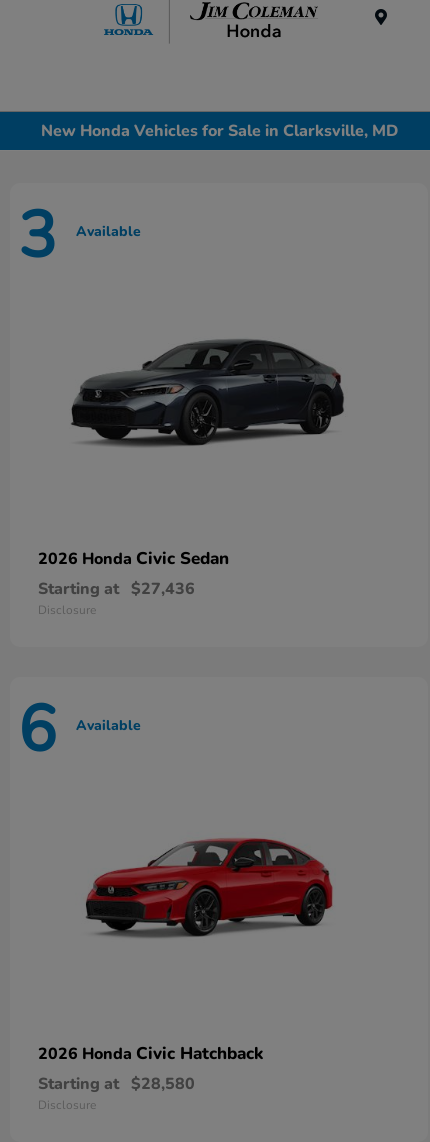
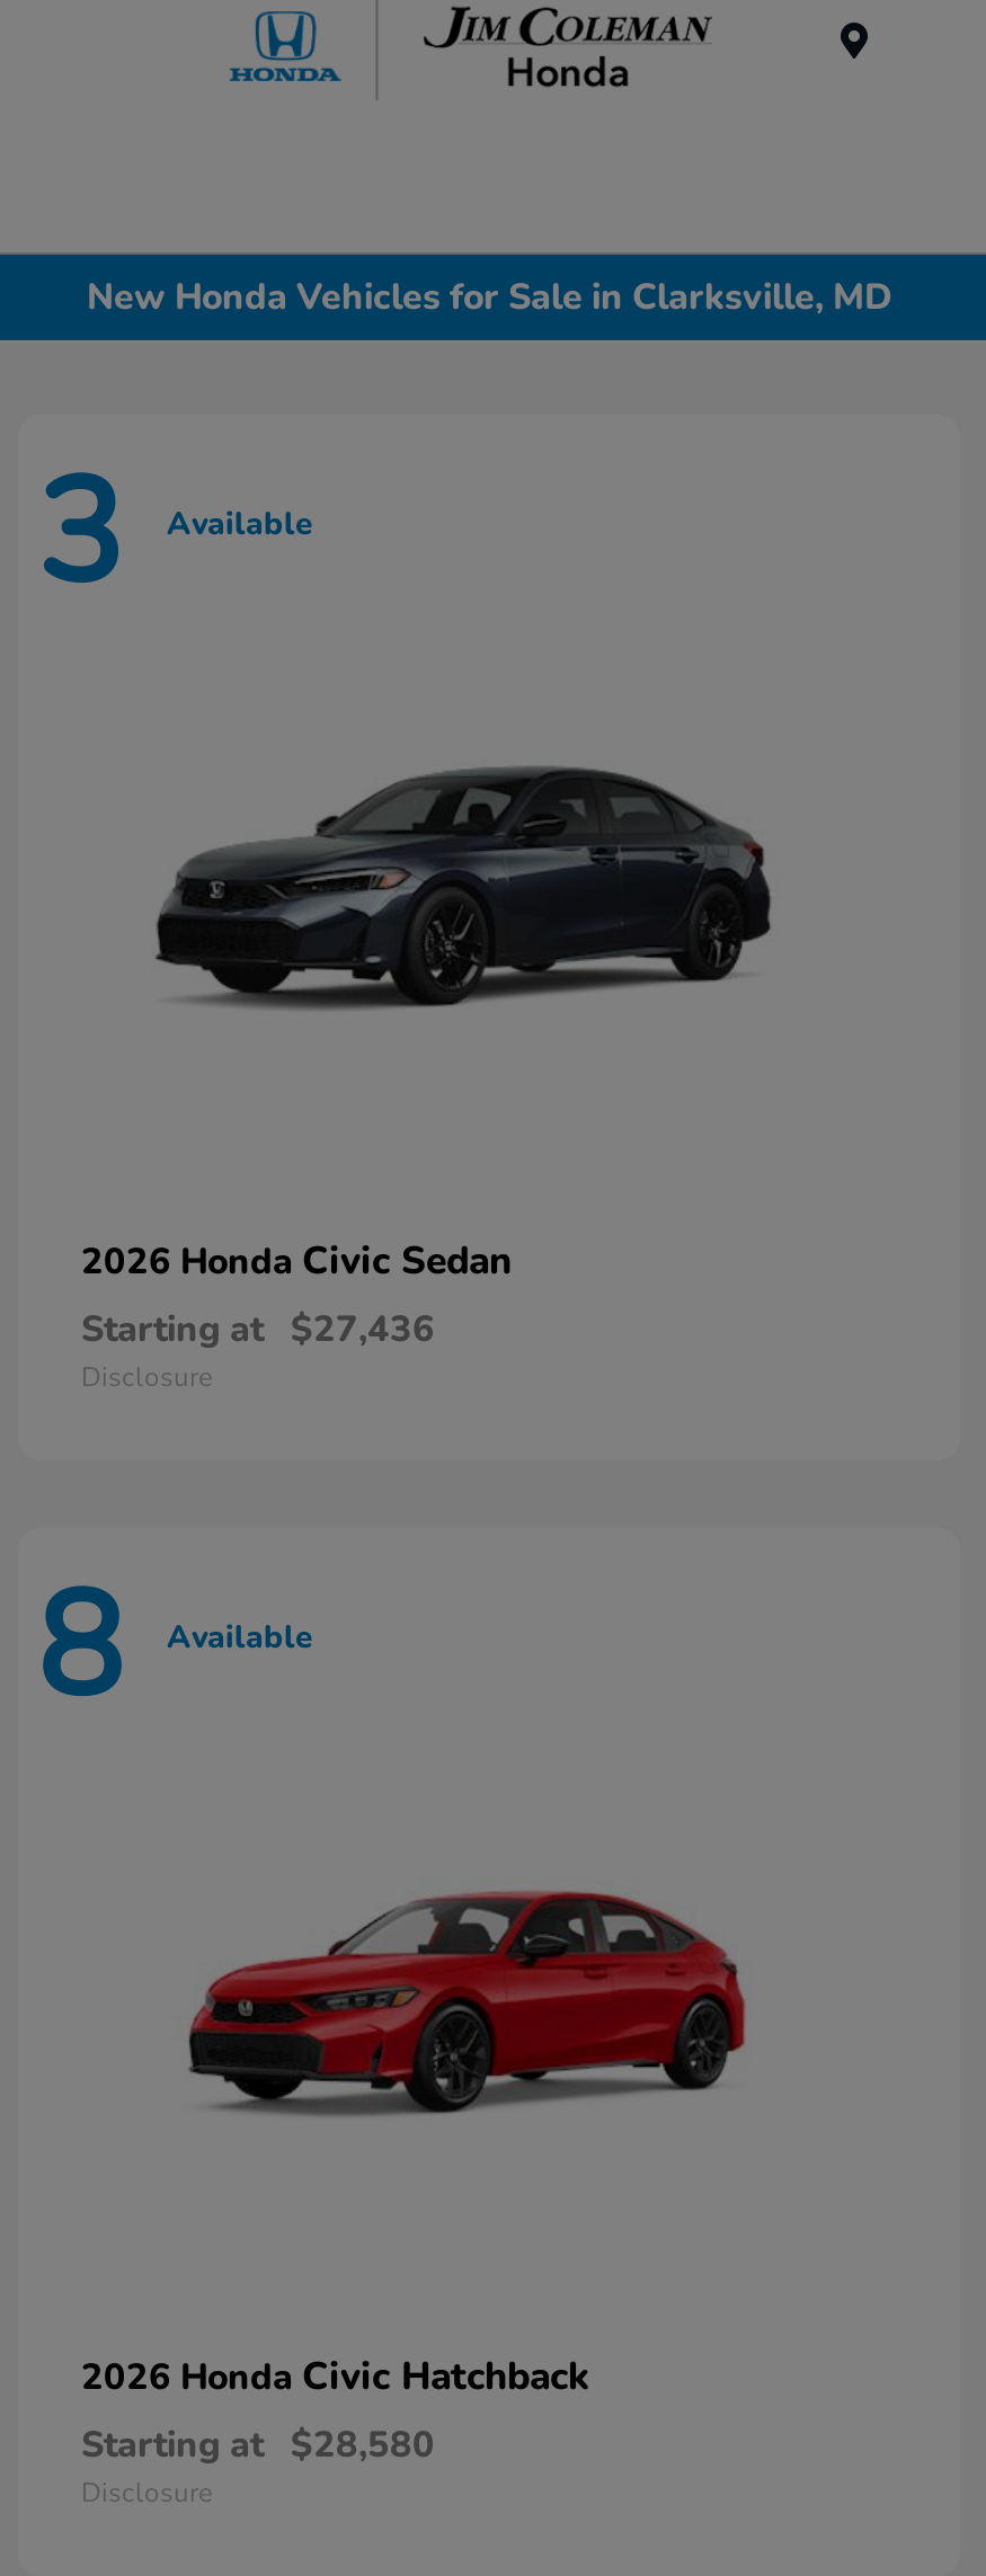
- 6 Available
+ 8 Available
